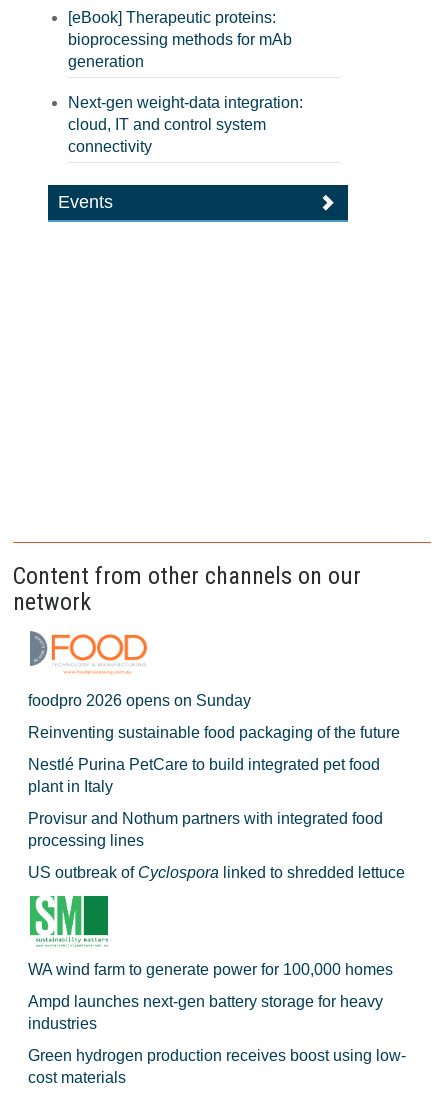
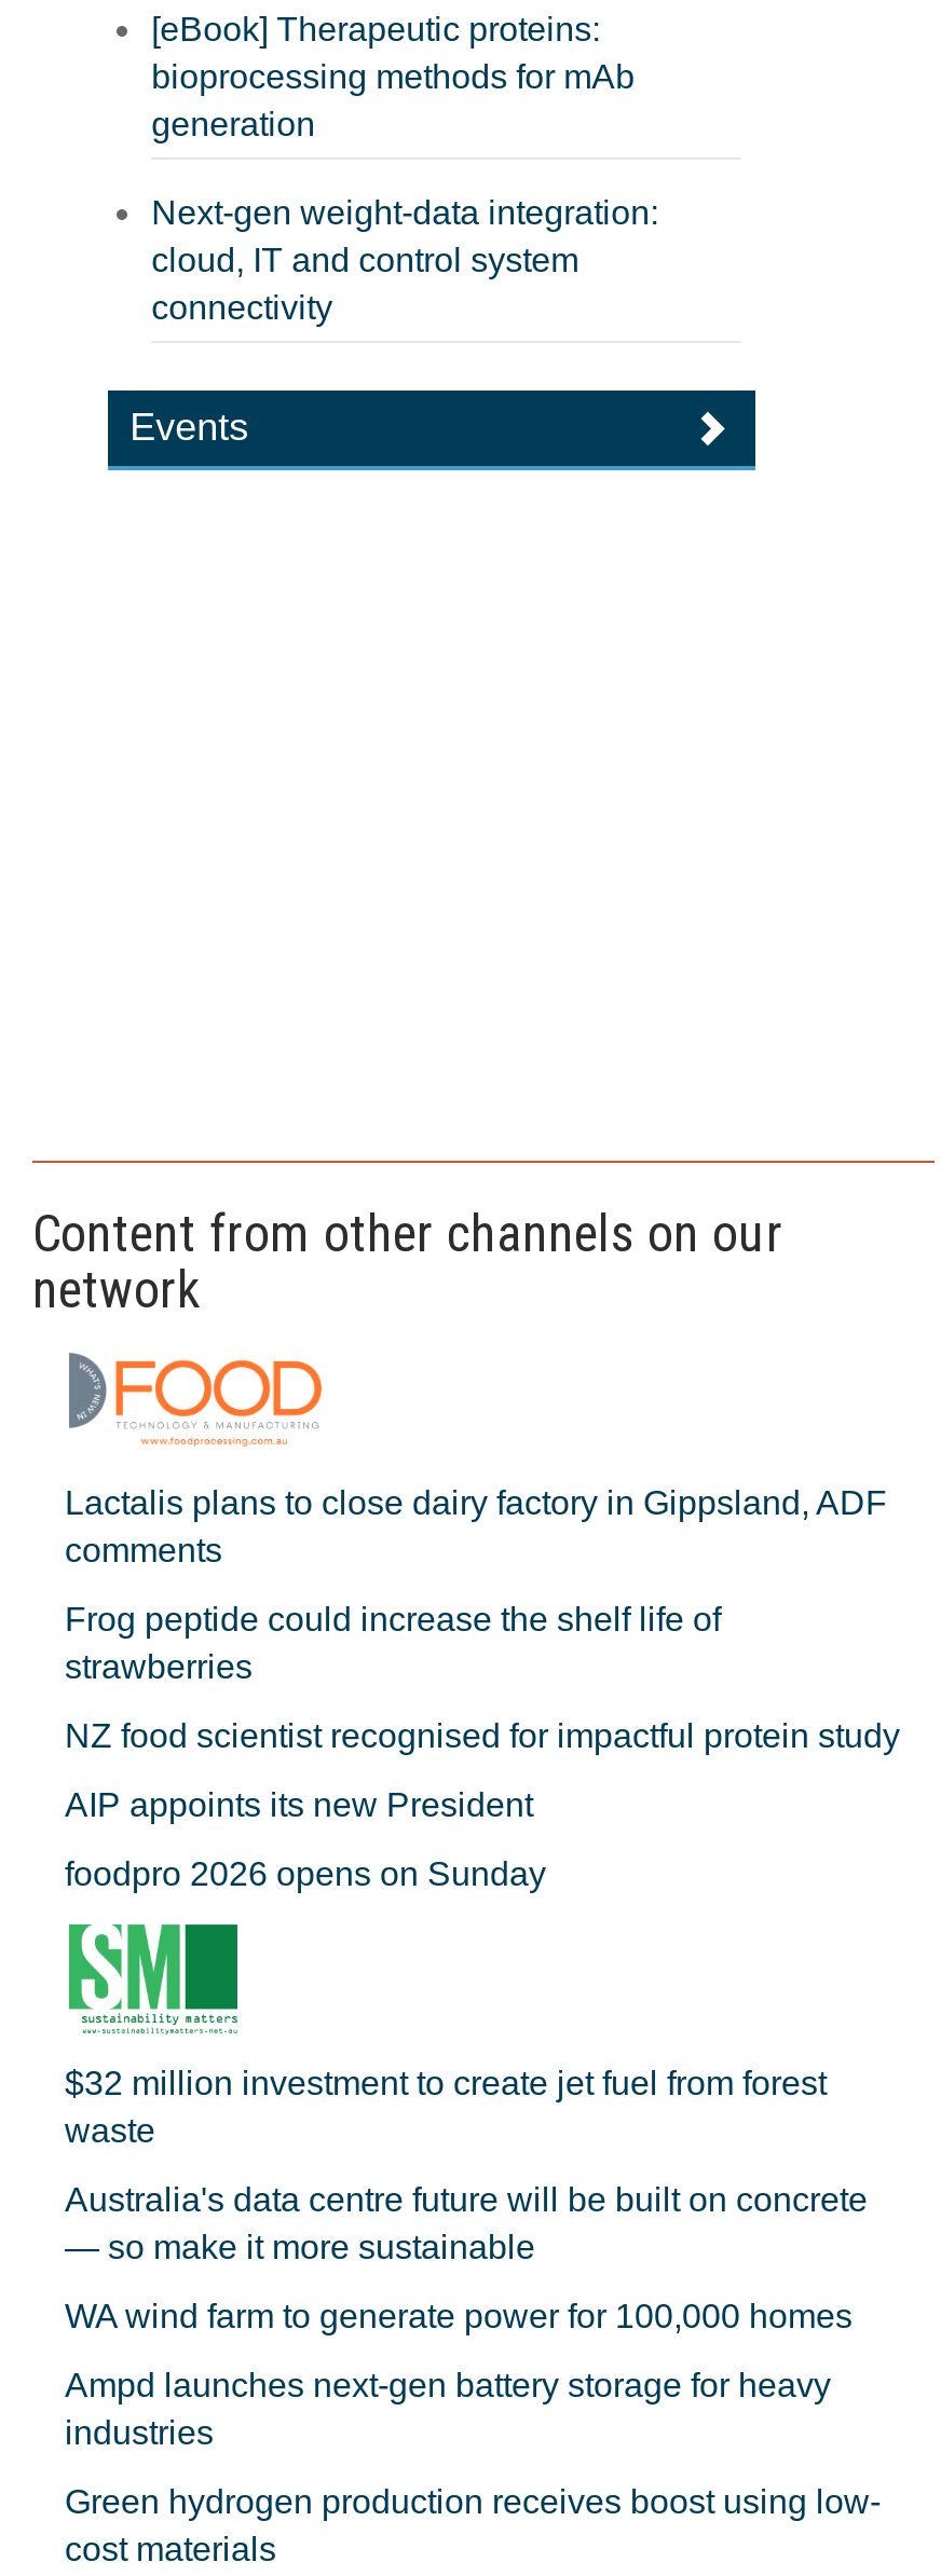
+ Lactalis plans to close dairy factory in Gippsland, ADF
+ comments
+ Frog peptide could increase the shelf life of
+ strawberries
+ NZ food scientist recognised for impactful protein study
+ AIP appoints its new President

moved down: foodpro 2026 opens on Sunday

- Reinventing sustainable food packaging of the future
- Nestlé Purina PetCare to build integrated pet food
- plant in Italy
- Provisur and Nothum partners with integrated food
- processing lines
- US outbreak of Cyclospora linked to shredded lettuce
+ $32 million investment to create jet fuel from forest
+ waste
+ Australia's data centre future will be built on concrete
+ — so make it more sustainable
